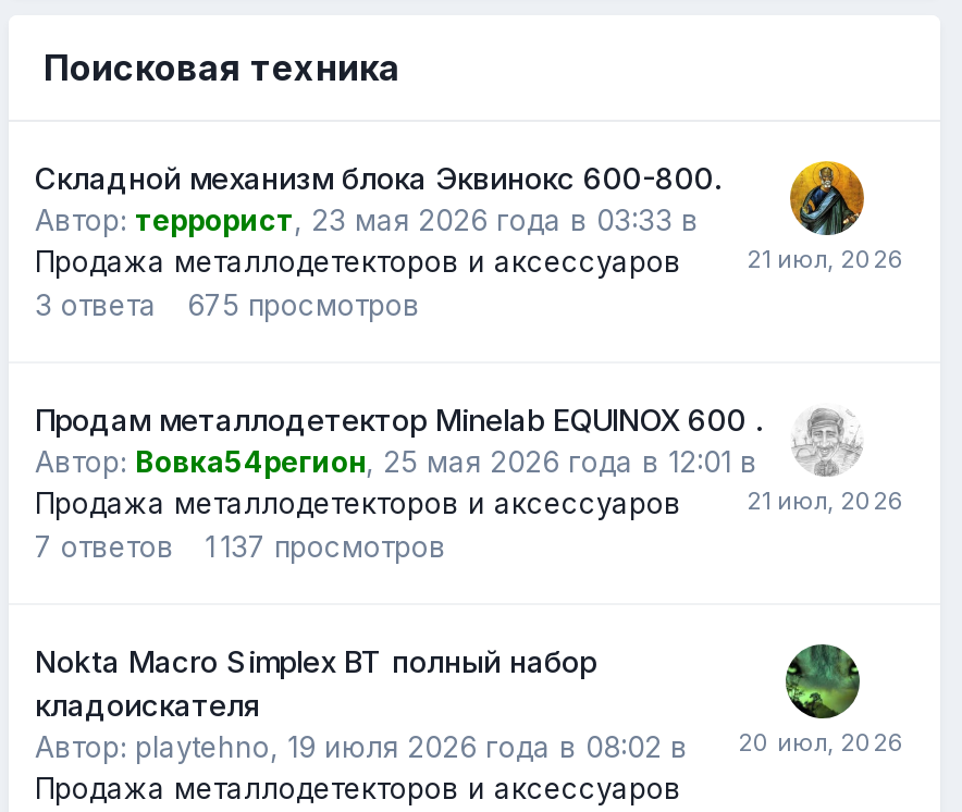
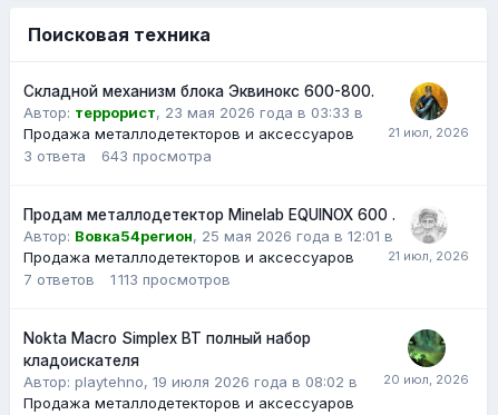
- 675 просмотров
+ 643 просмотра

- 7 ответов 1 137 просмотров
+ 7 ответов 1 113 просмотров
